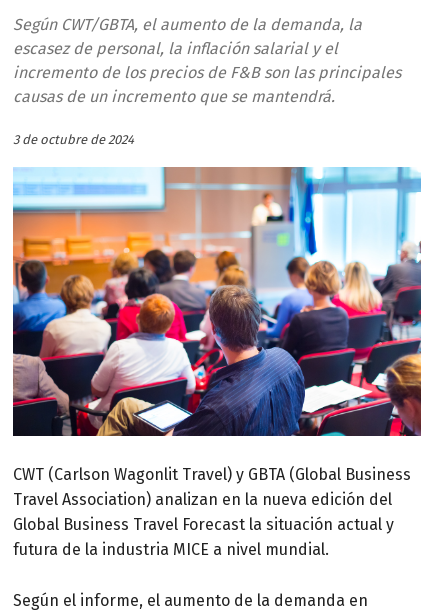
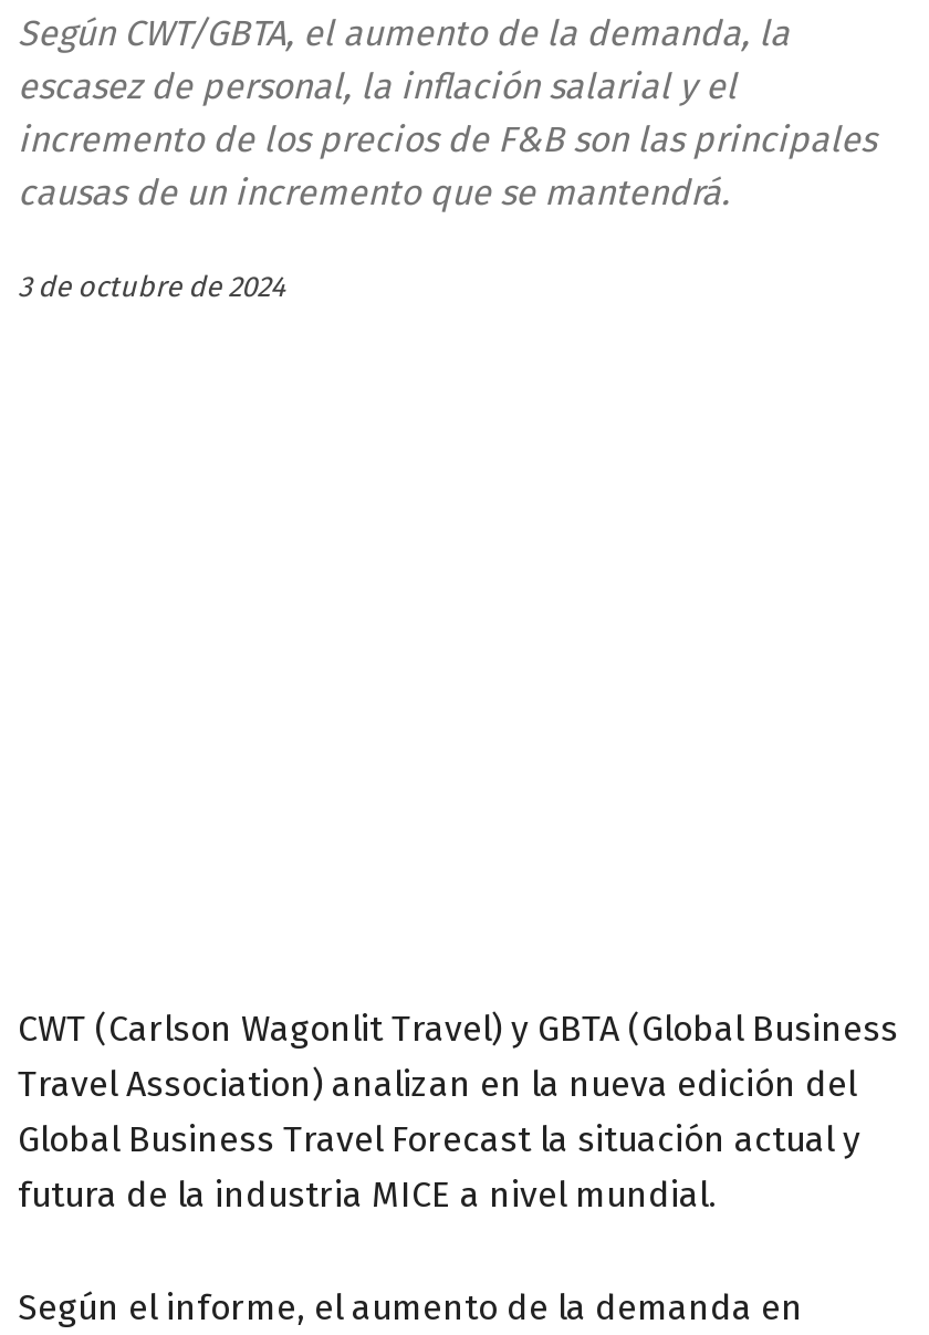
- [image]
